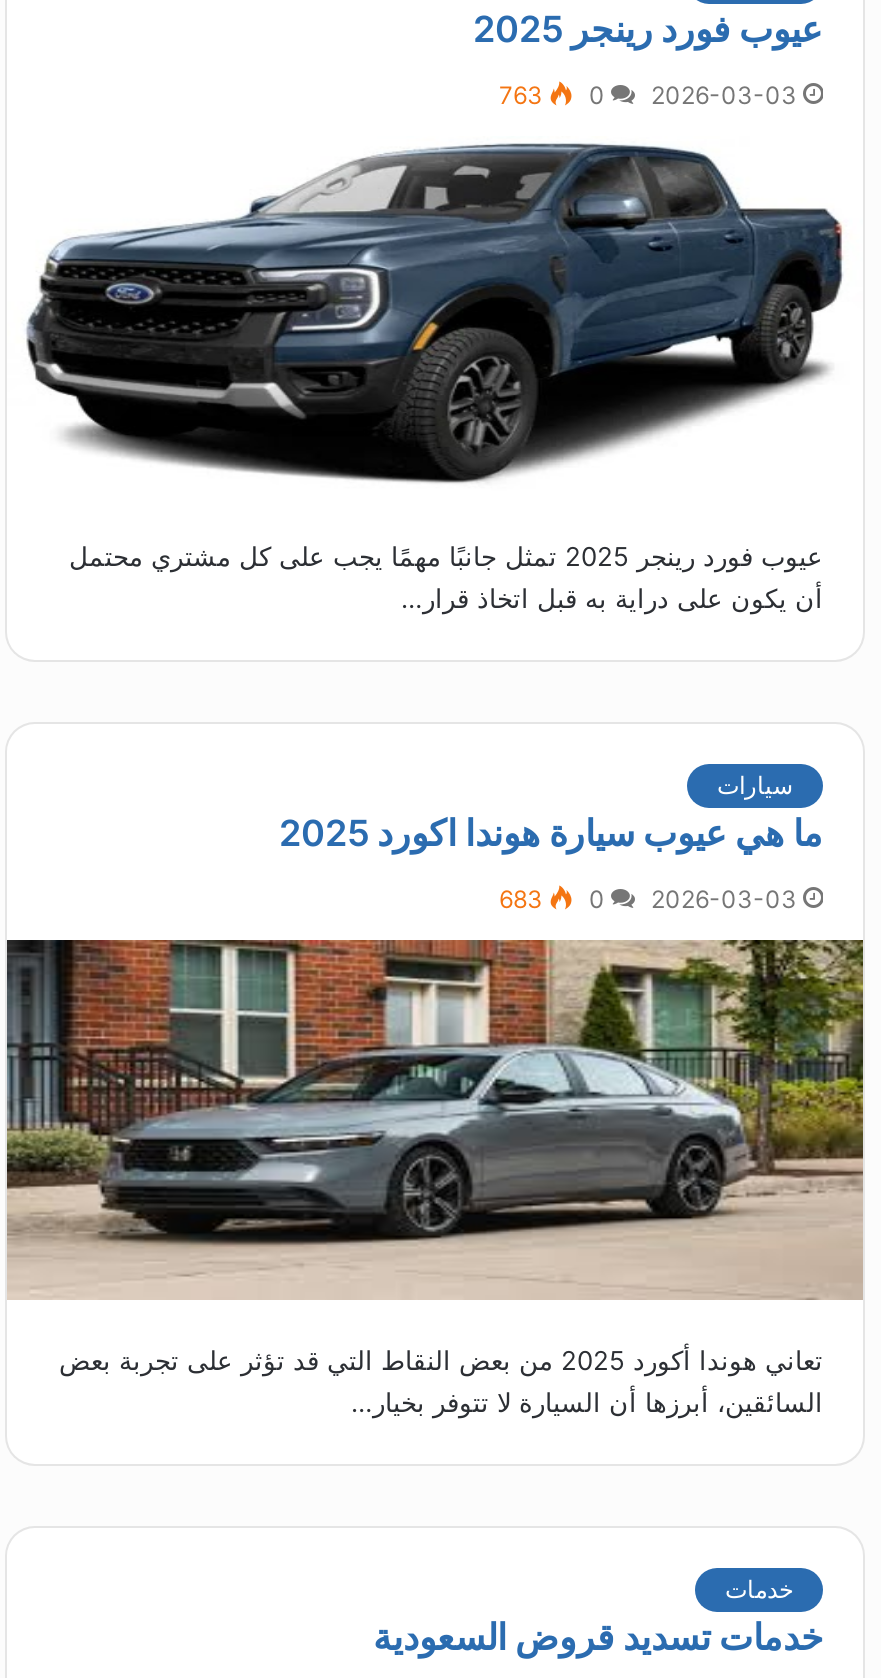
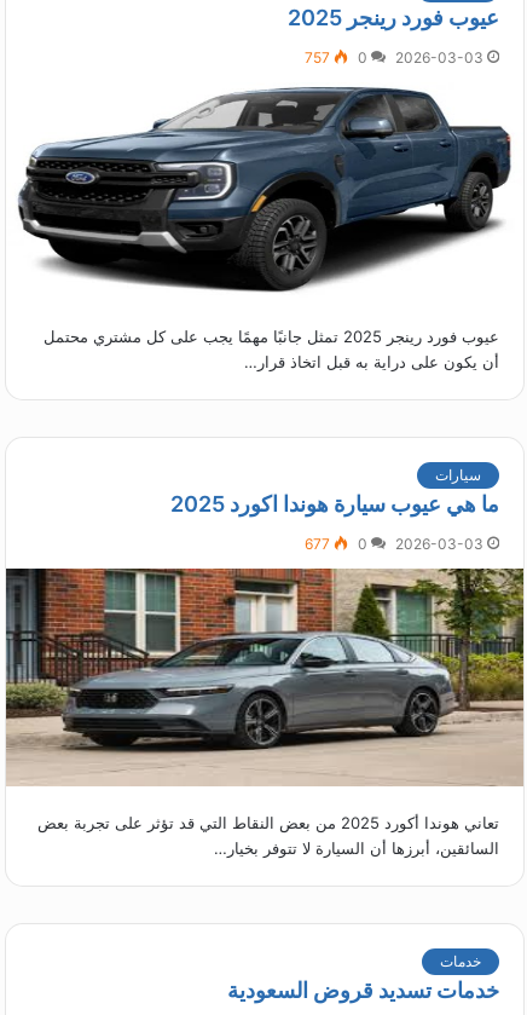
- 763 0 2026-03-03
+ 757 0 2026-03-03

- 683 0 2026-03-03
+ 677 0 2026-03-03
